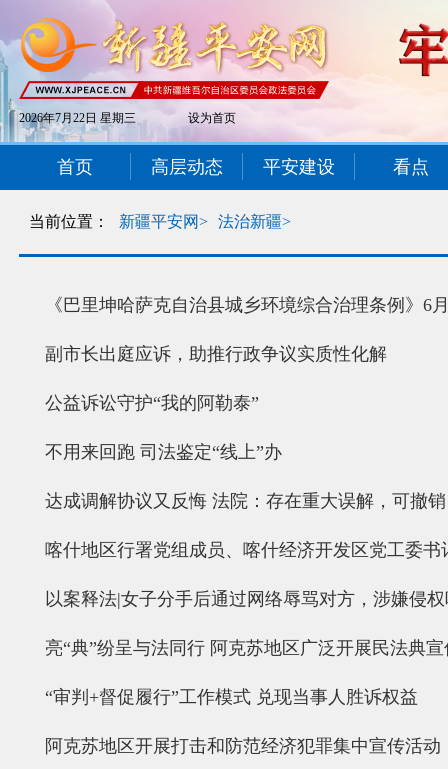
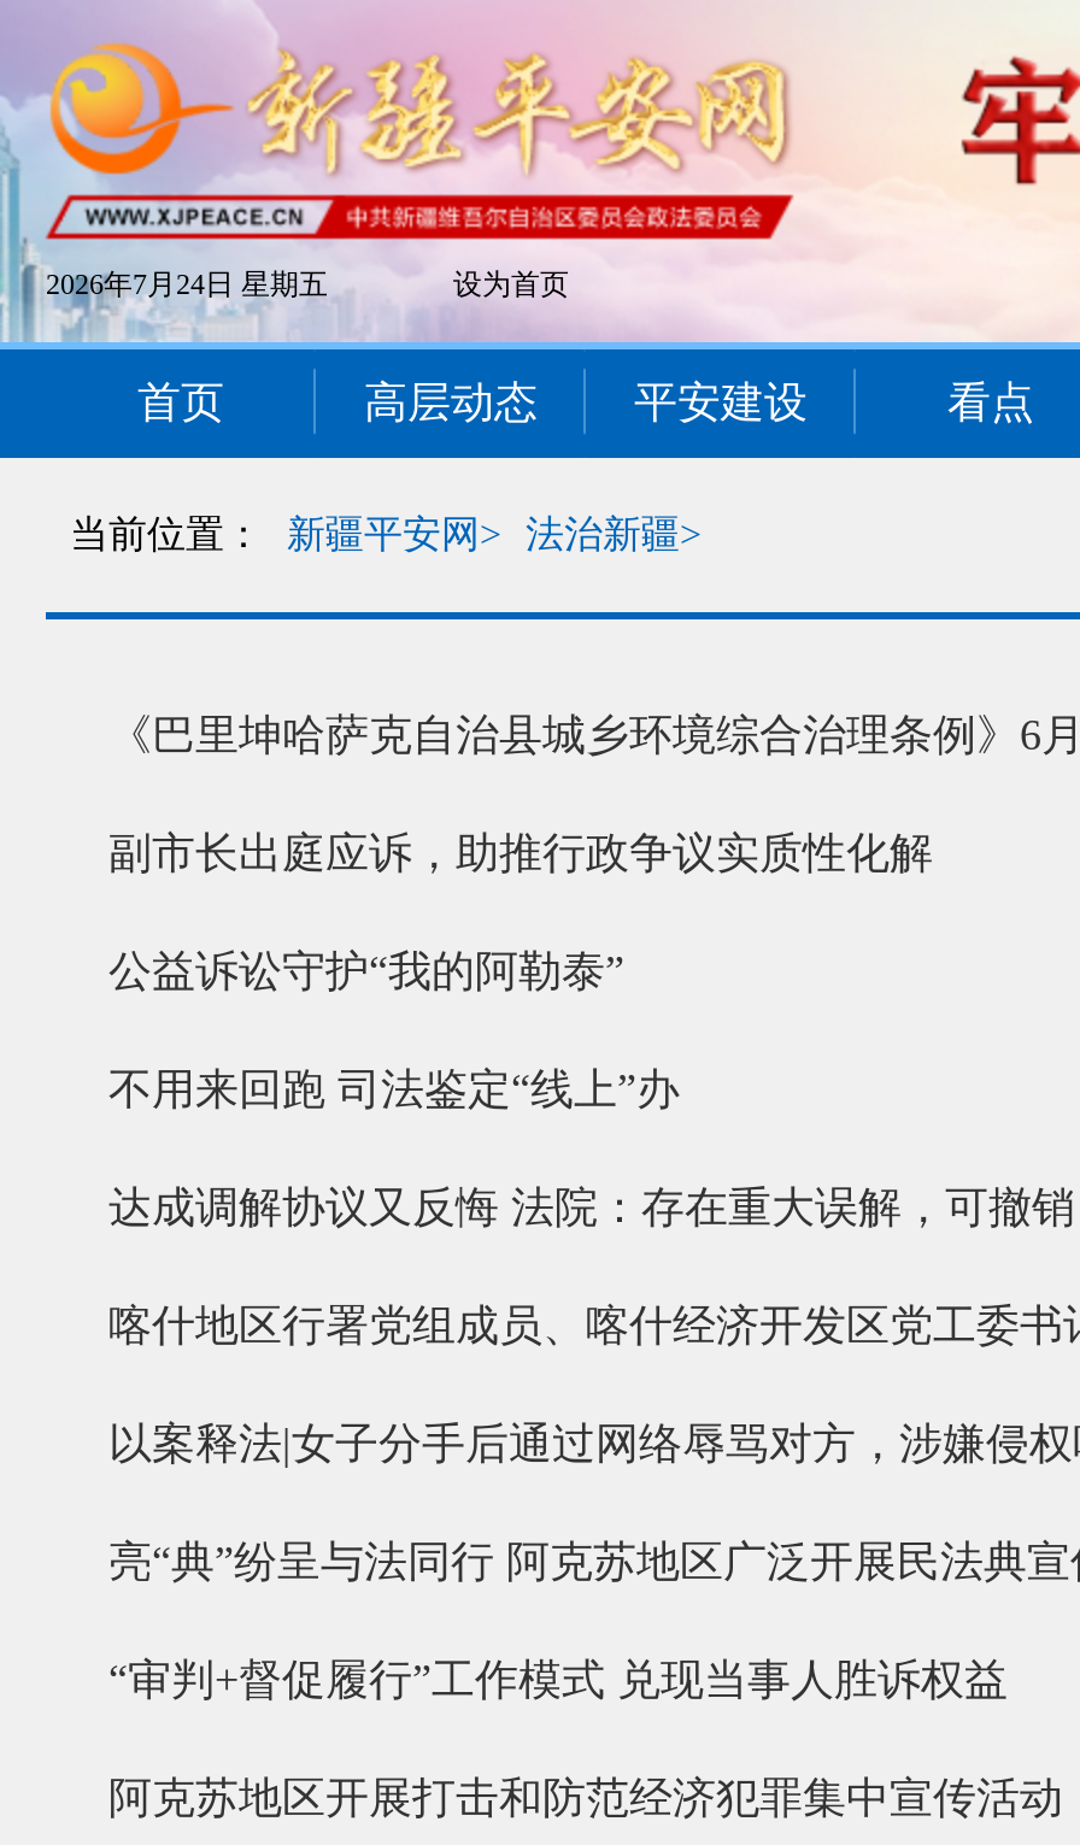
- 2026年7月22日 星期三
+ 2026年7月24日 星期五
